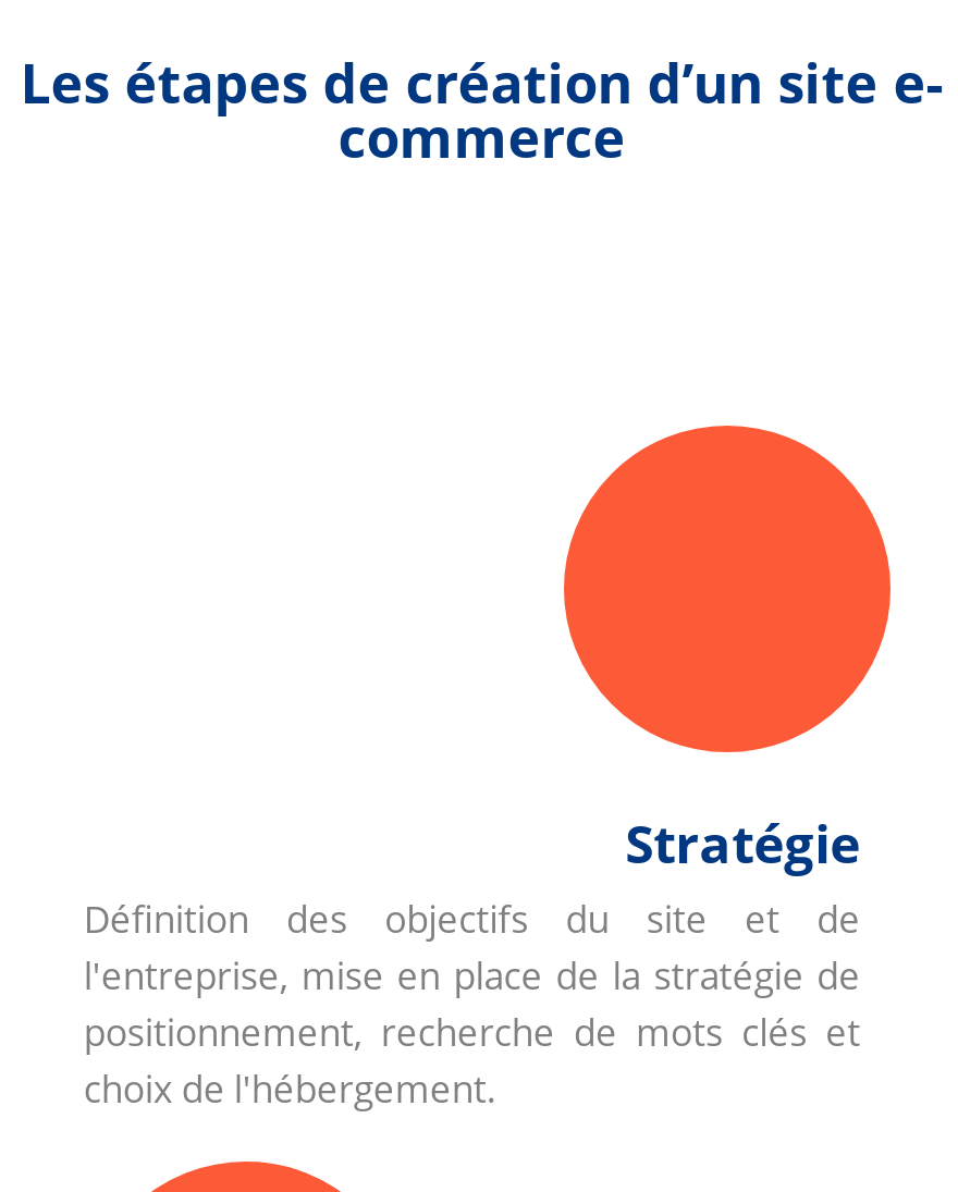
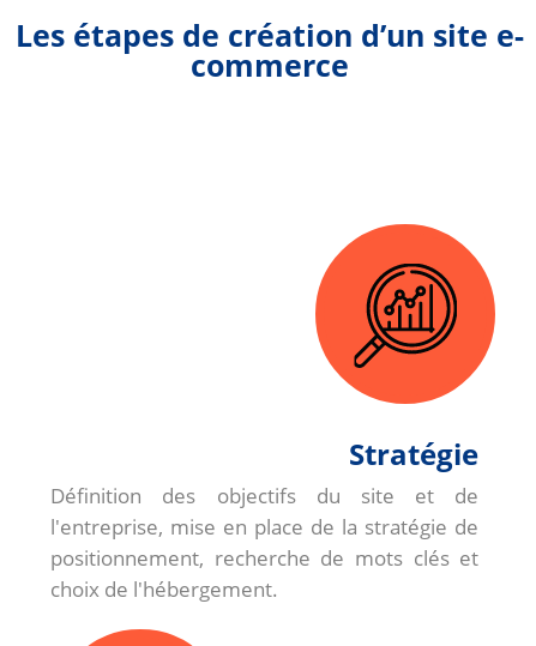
+ [image]
